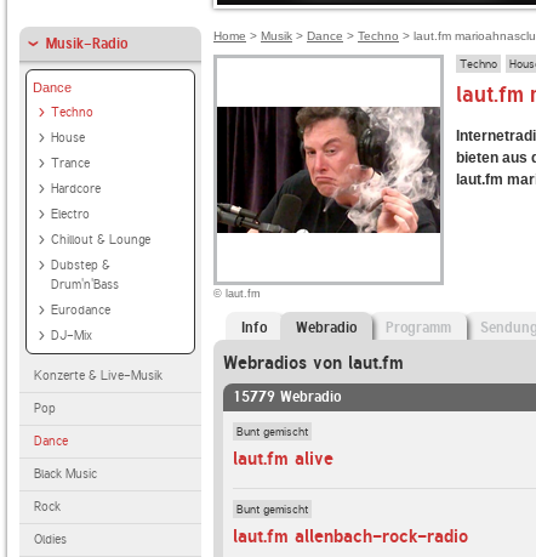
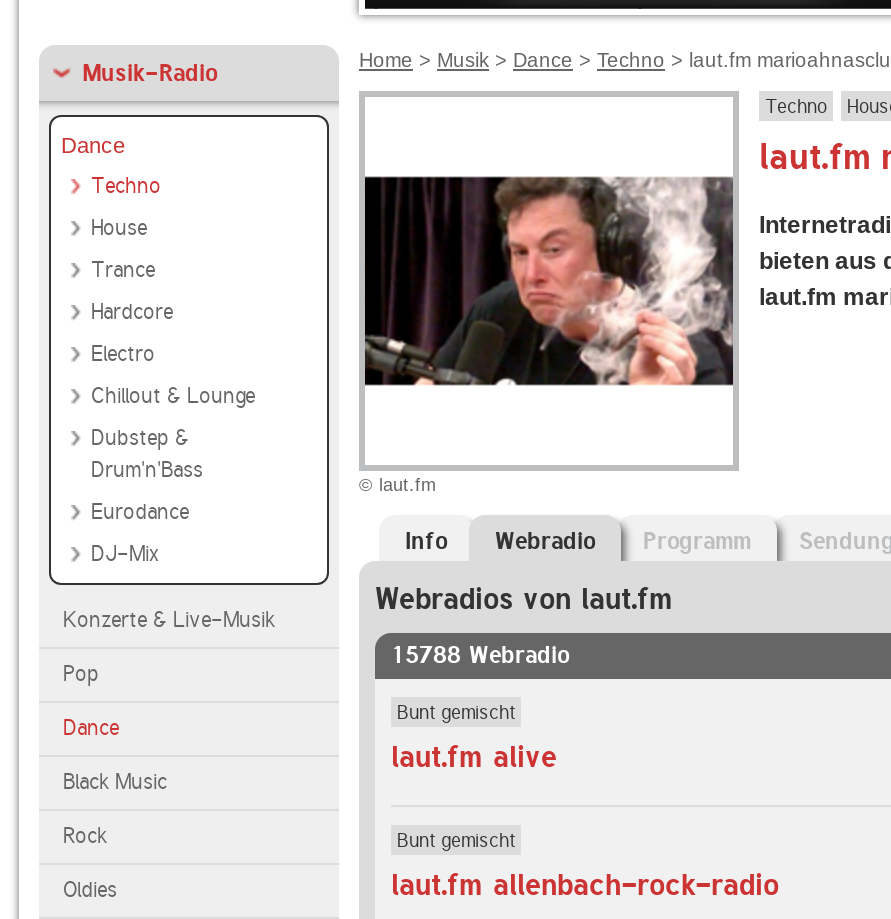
- 15779 Webradio
+ 15788 Webradio
